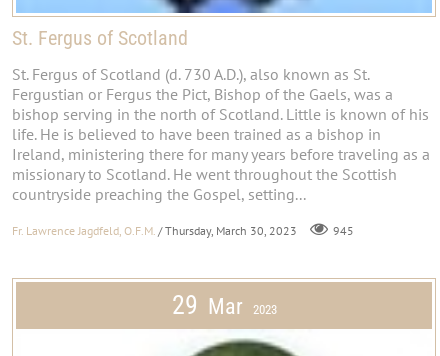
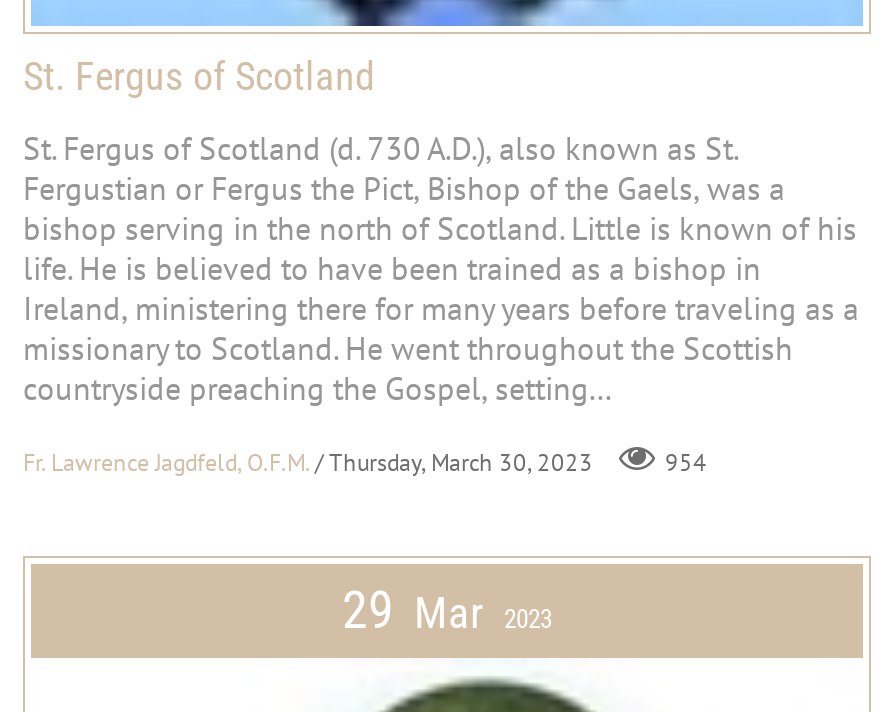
- 945
+ 954
